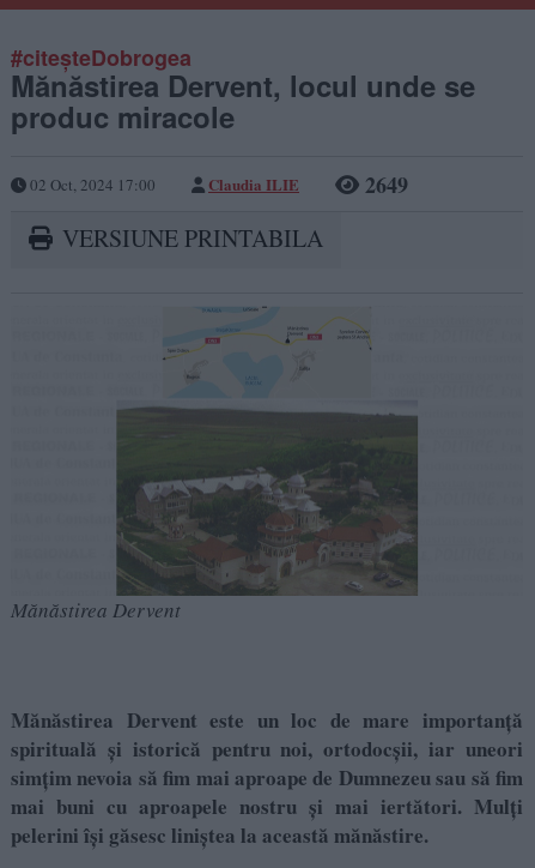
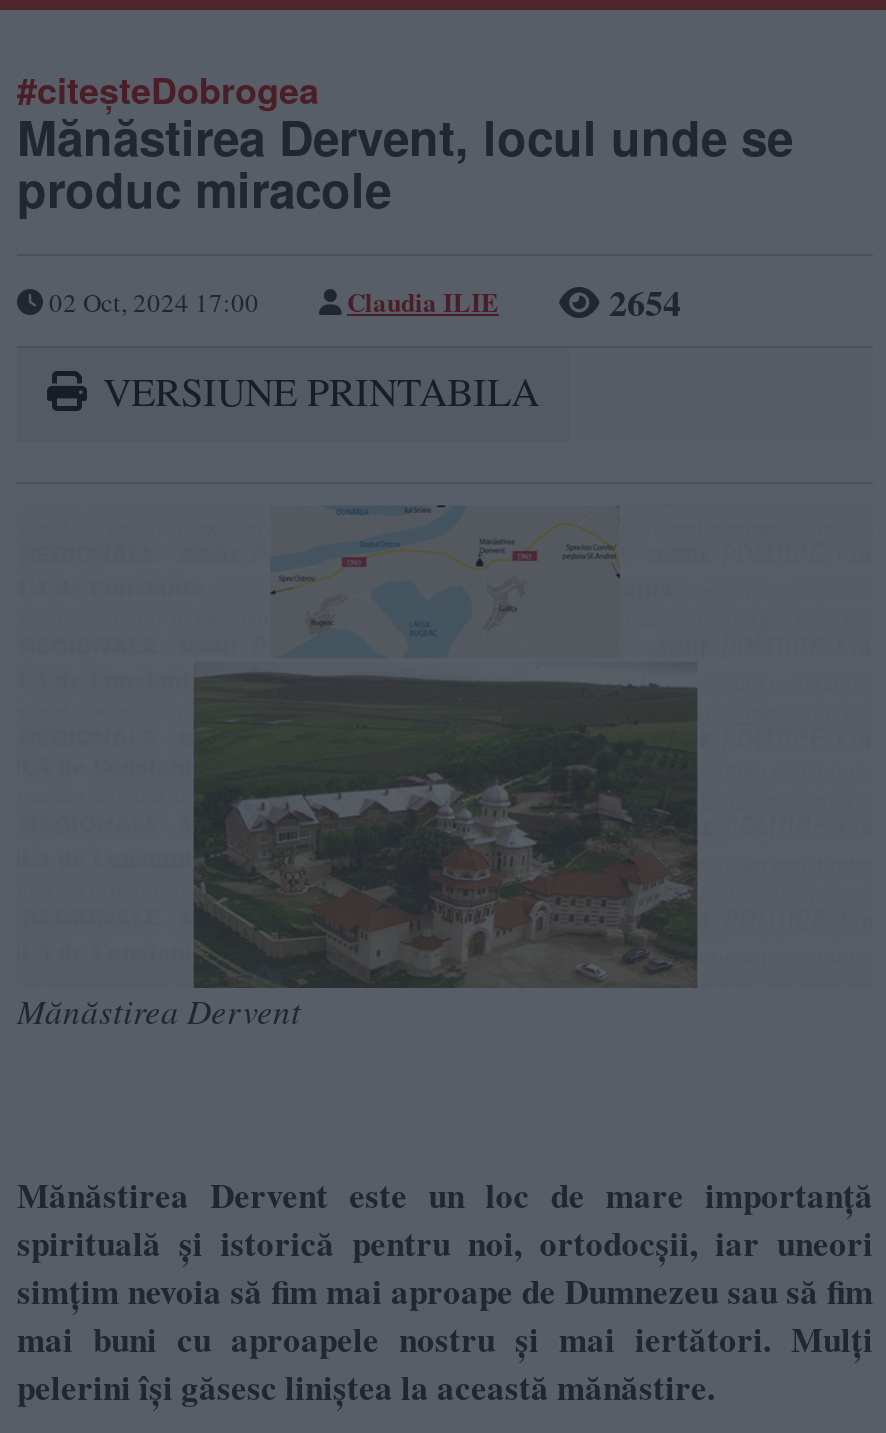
- 2649
+ 2654
